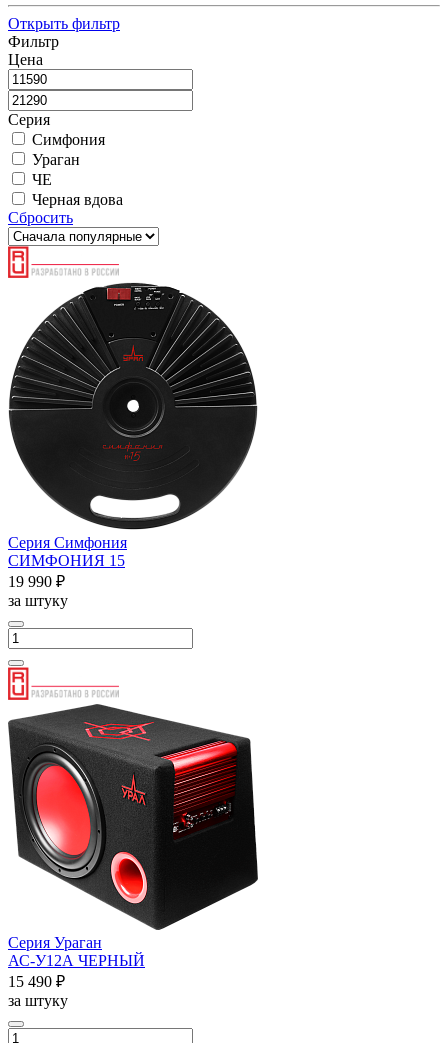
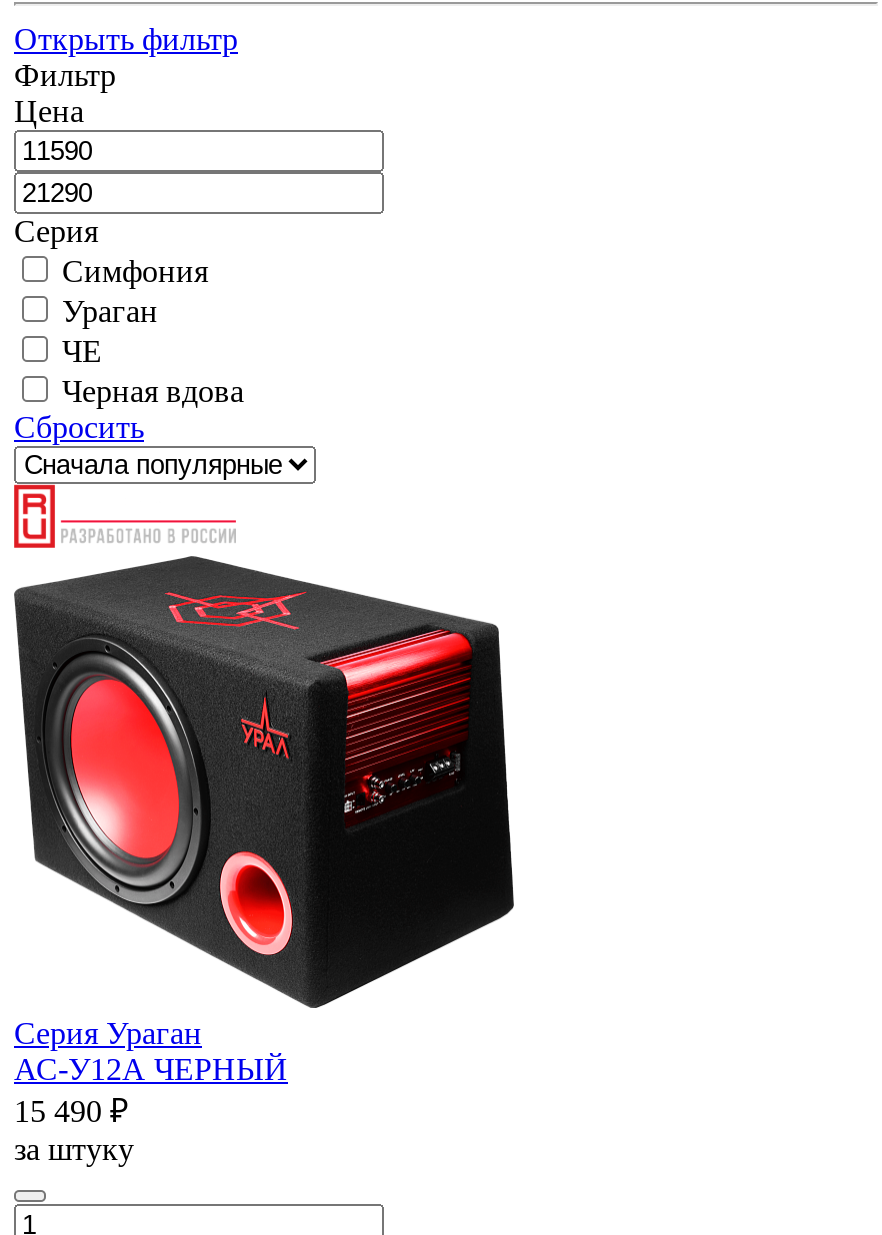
- [image]
- Серия Симфония
- СИМФОНИЯ 15
- 19 990 ₽
- за штуку
